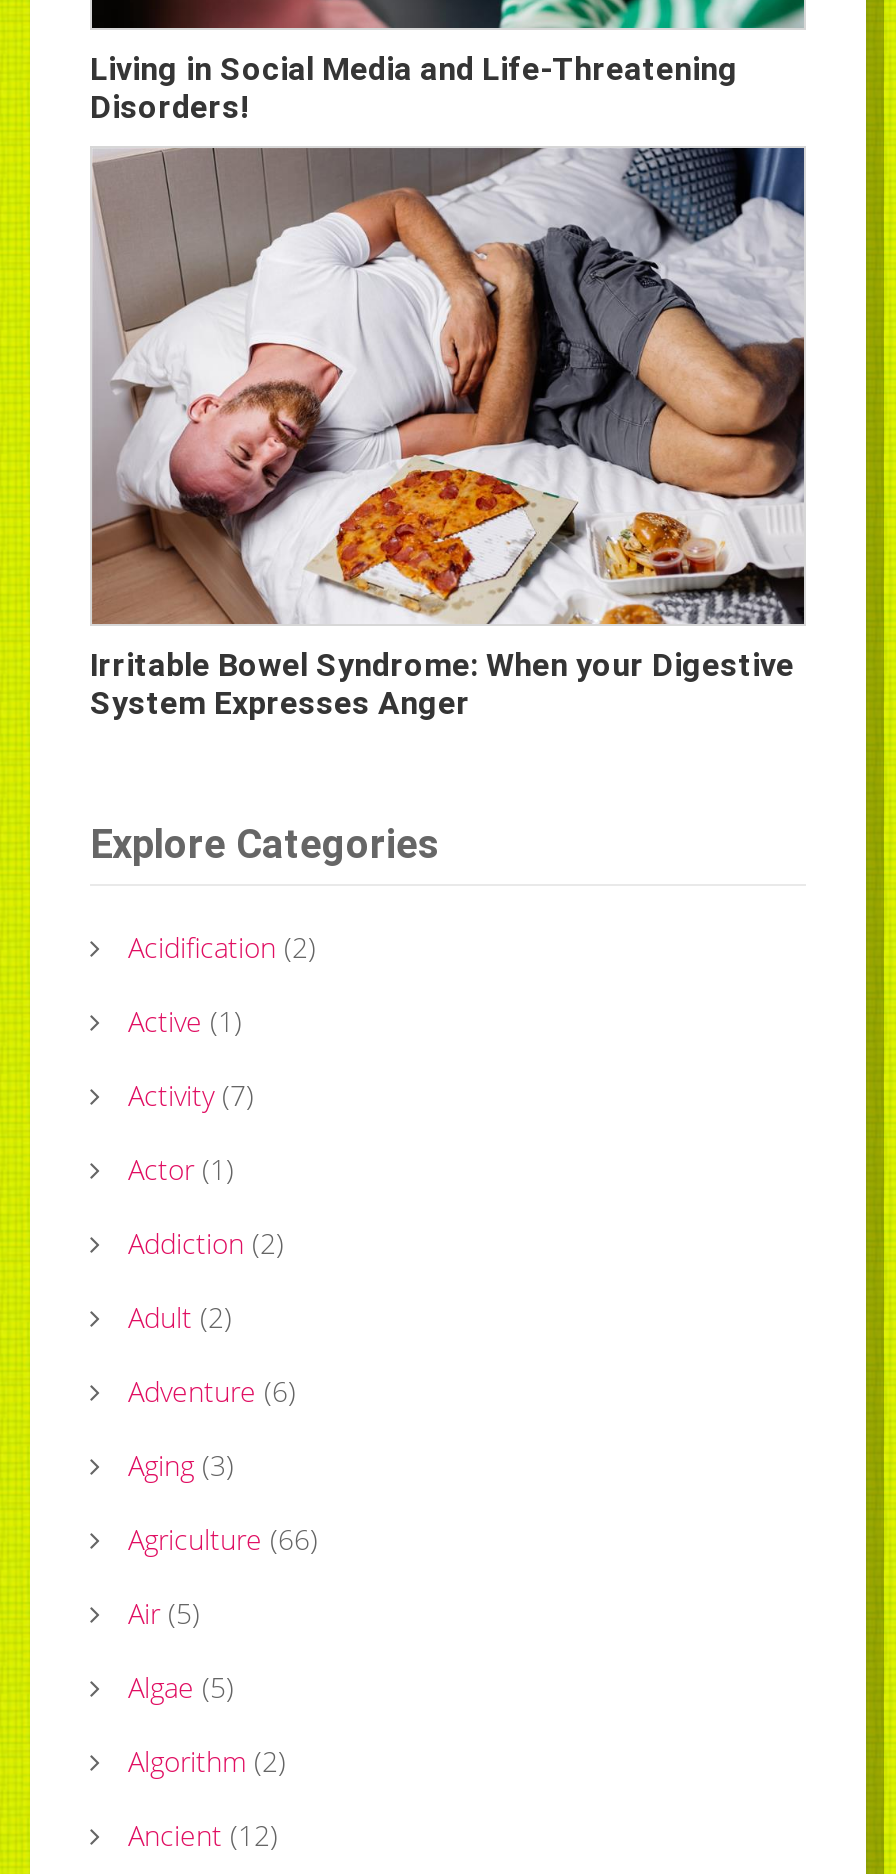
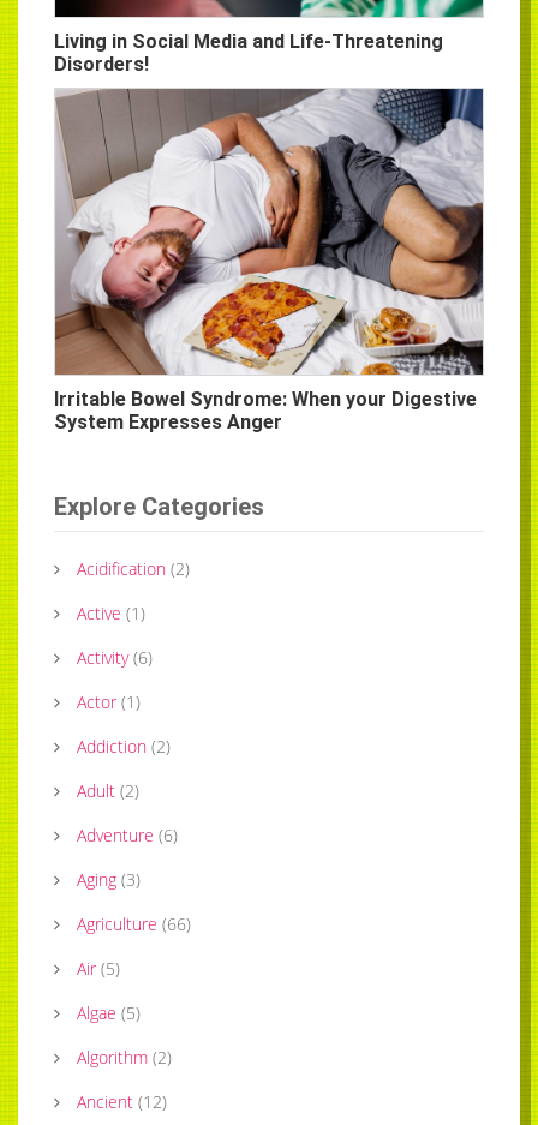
- Activity (7)
+ Activity (6)
